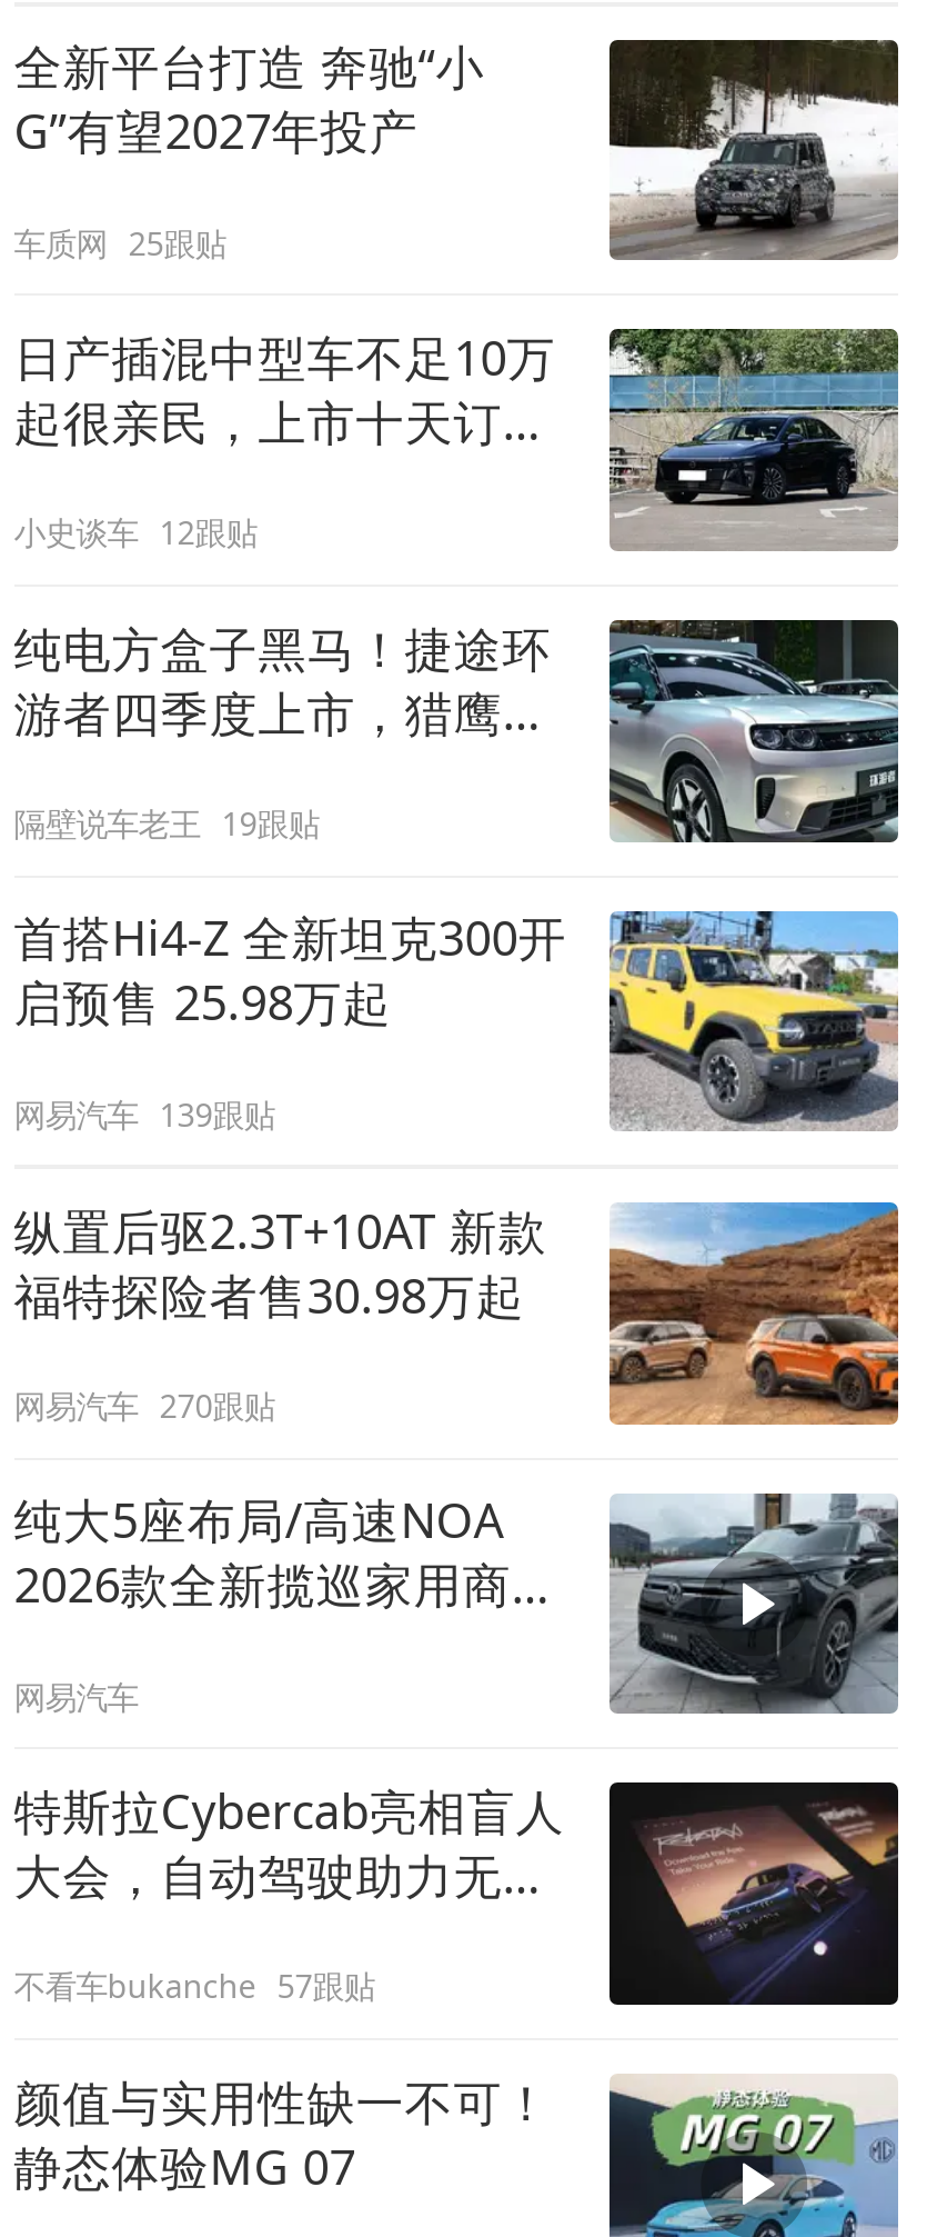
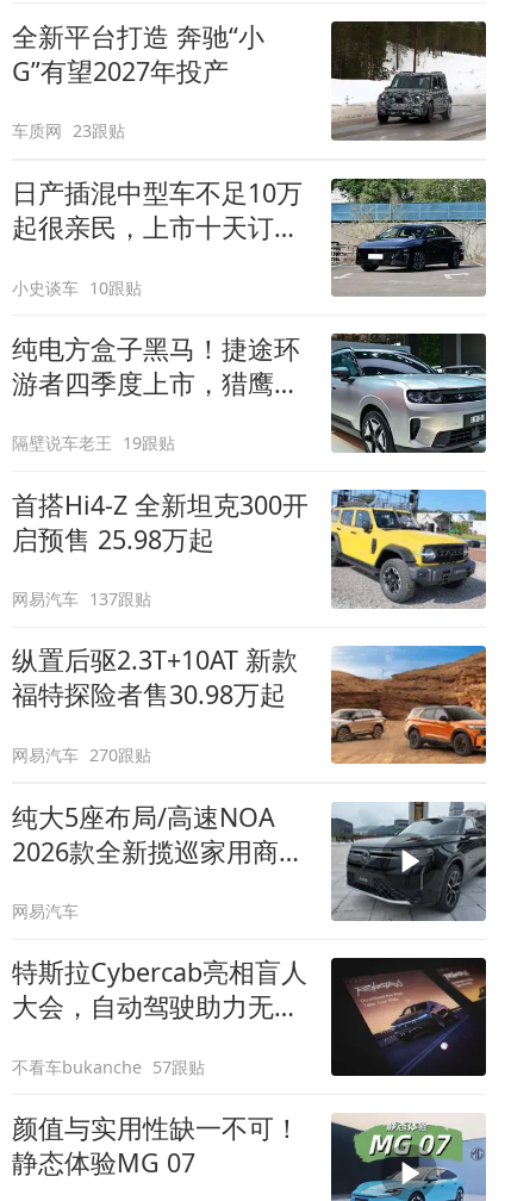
- 车质网 25跟贴
+ 车质网 23跟贴

- 小史谈车 12跟贴
+ 小史谈车 10跟贴

- 网易汽车 139跟贴
+ 网易汽车 137跟贴
